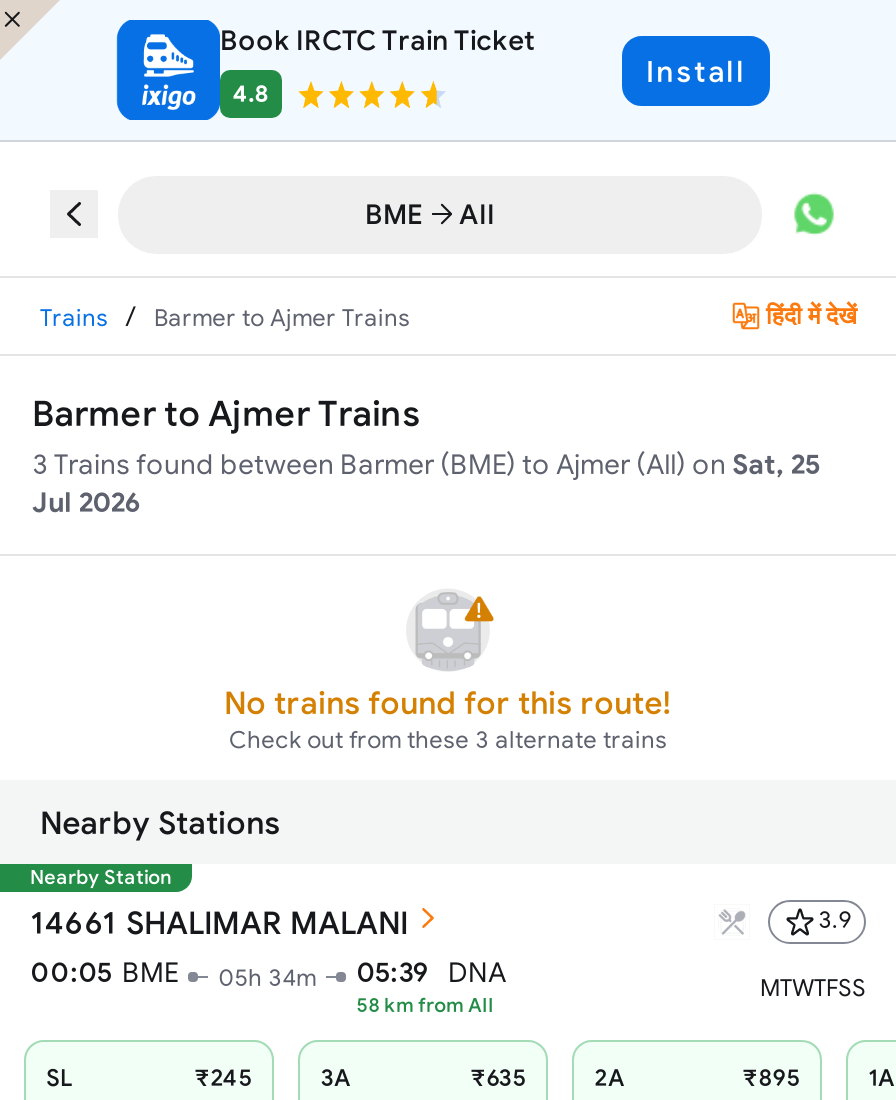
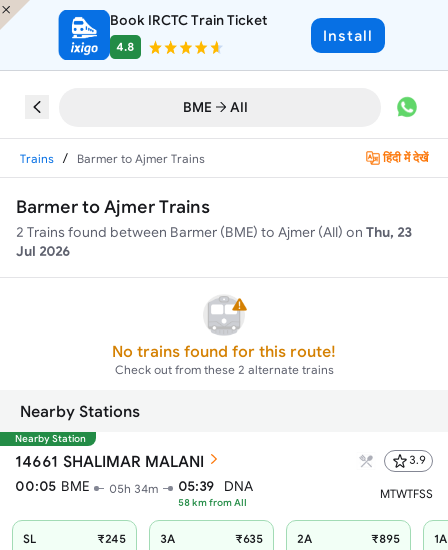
- 3 Trains found between Barmer (BME) to Ajmer (AII) on Sat, 25
+ 2 Trains found between Barmer (BME) to Ajmer (AII) on Thu, 23

- Check out from these 3 alternate trains
+ Check out from these 2 alternate trains
